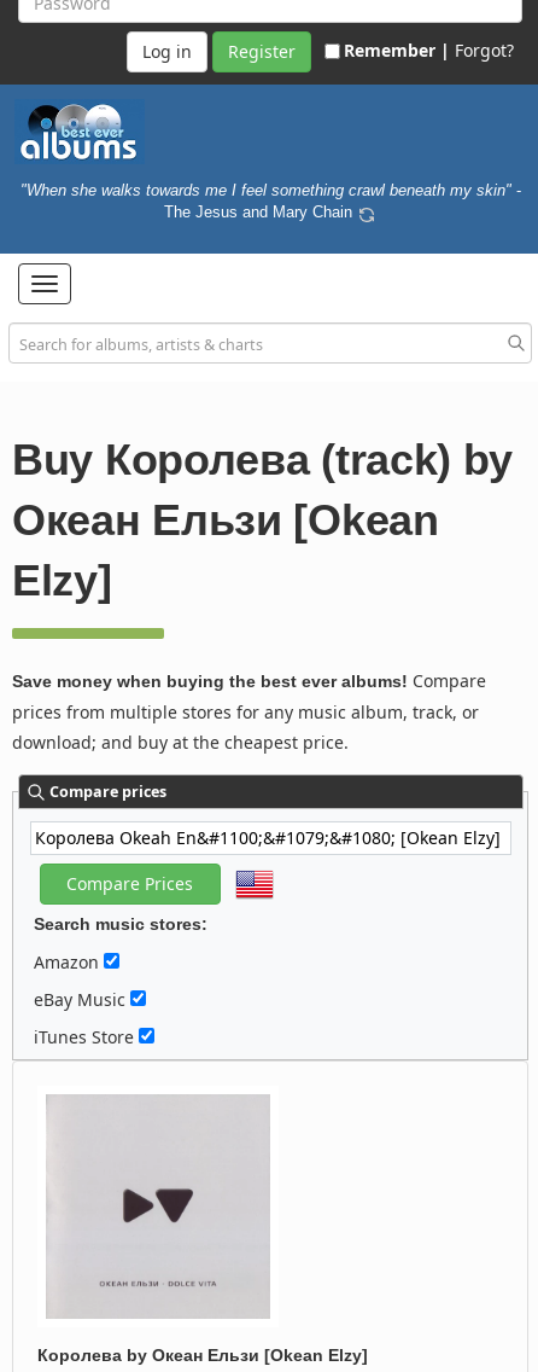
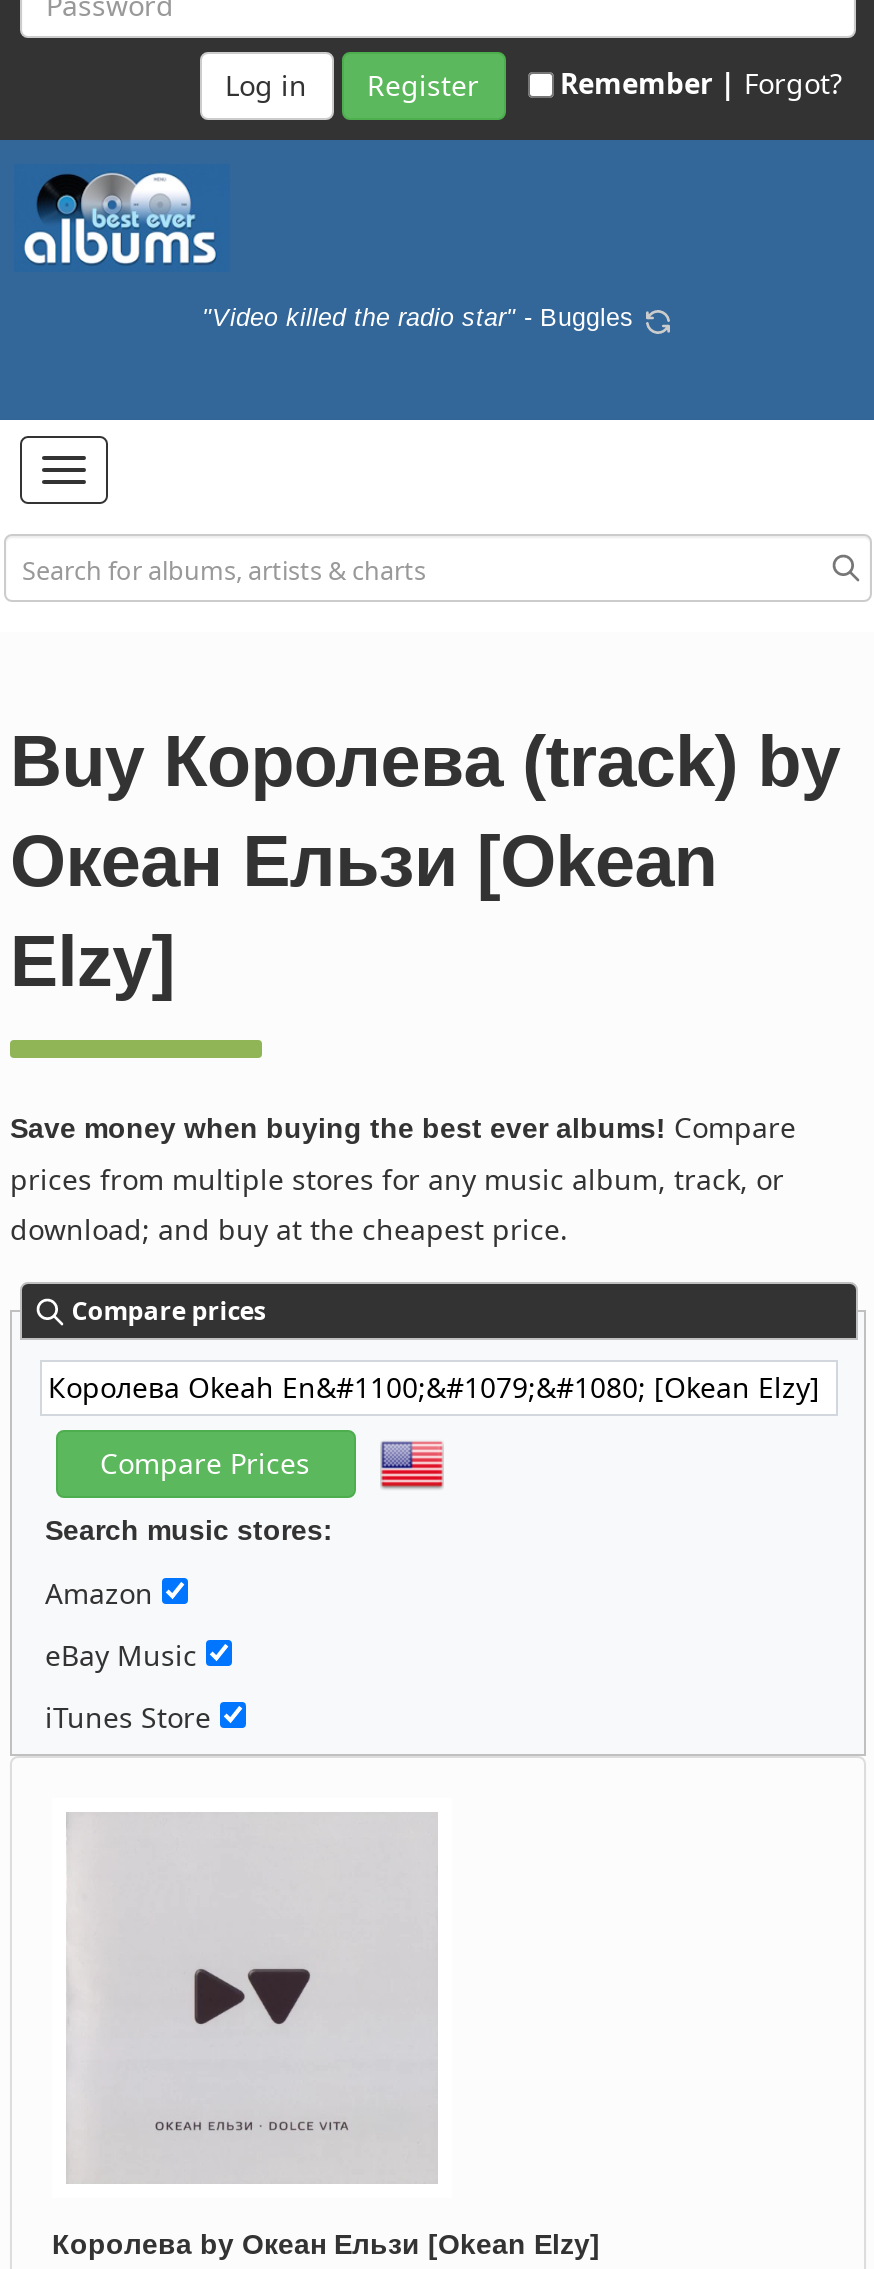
- "When she walks towards me I feel something crawl beneath my skin" -
- The Jesus and Mary Chain
+ "Video killed the radio star" - Buggles
